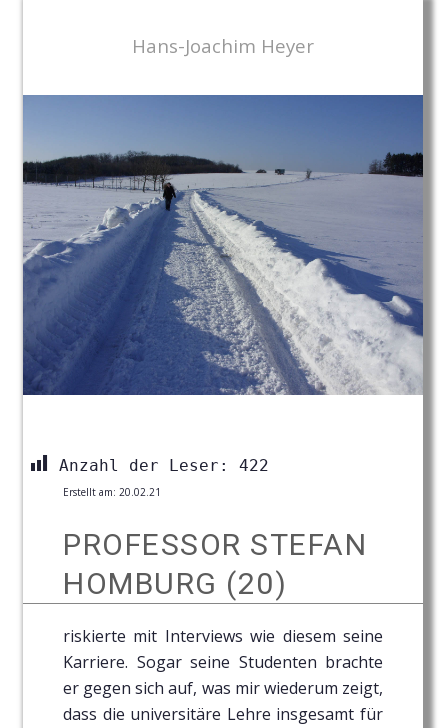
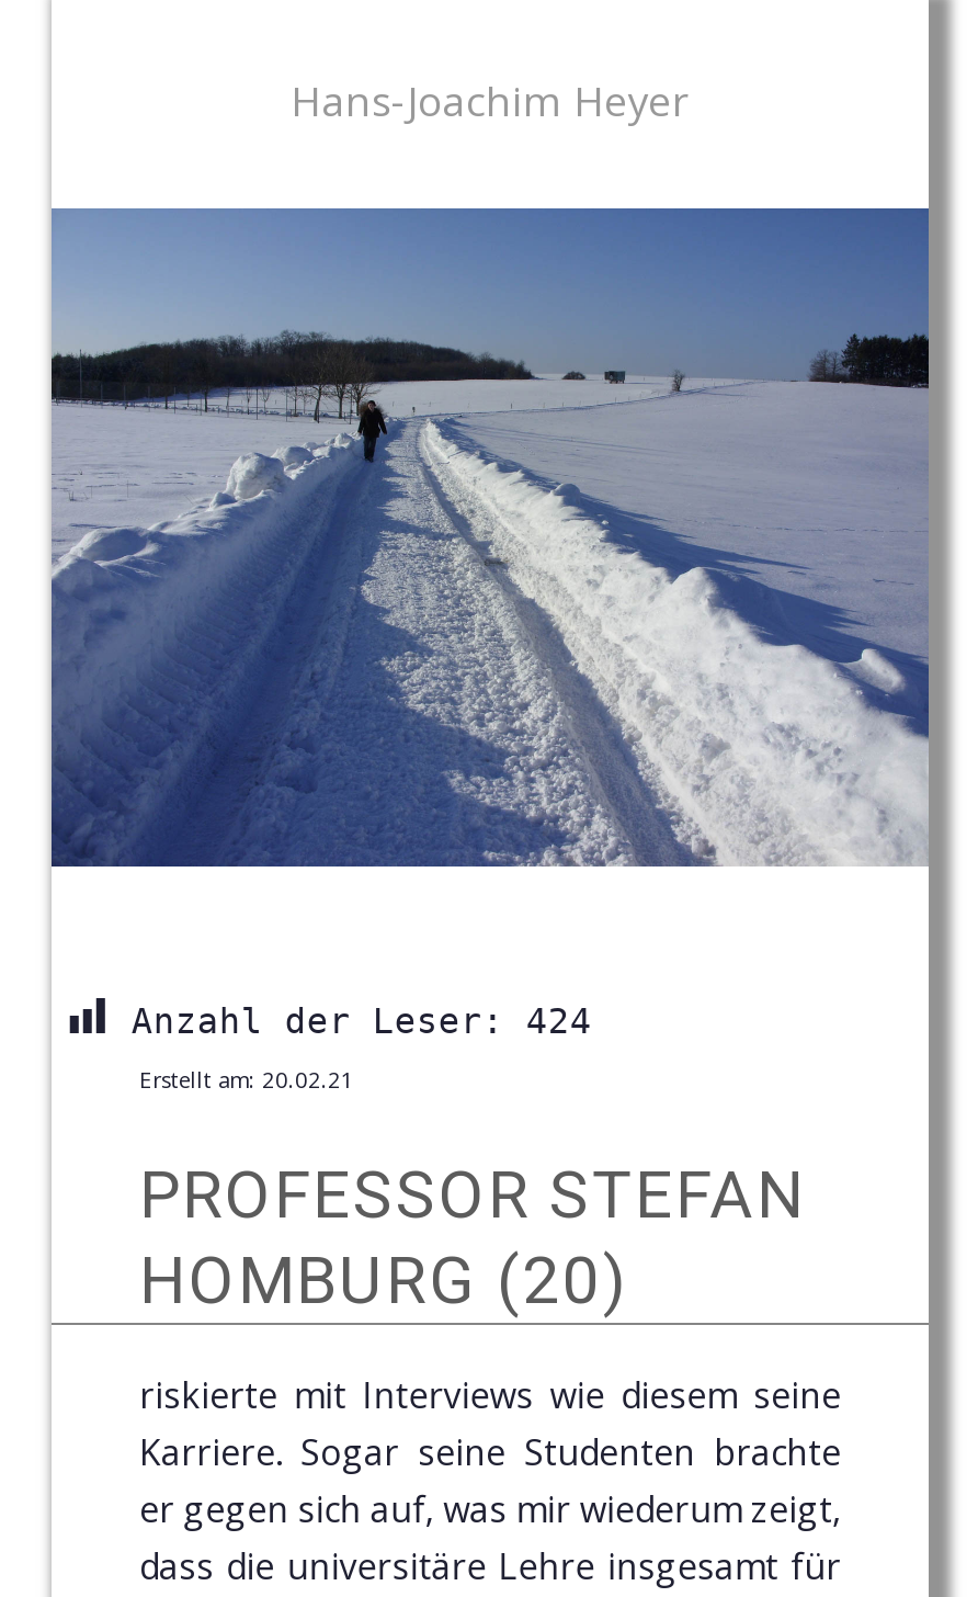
- Anzahl der Leser: 422
+ Anzahl der Leser: 424
